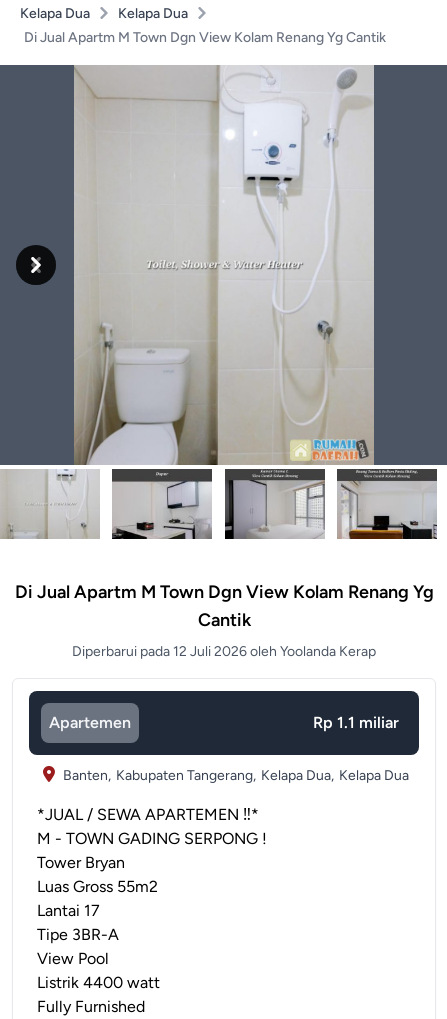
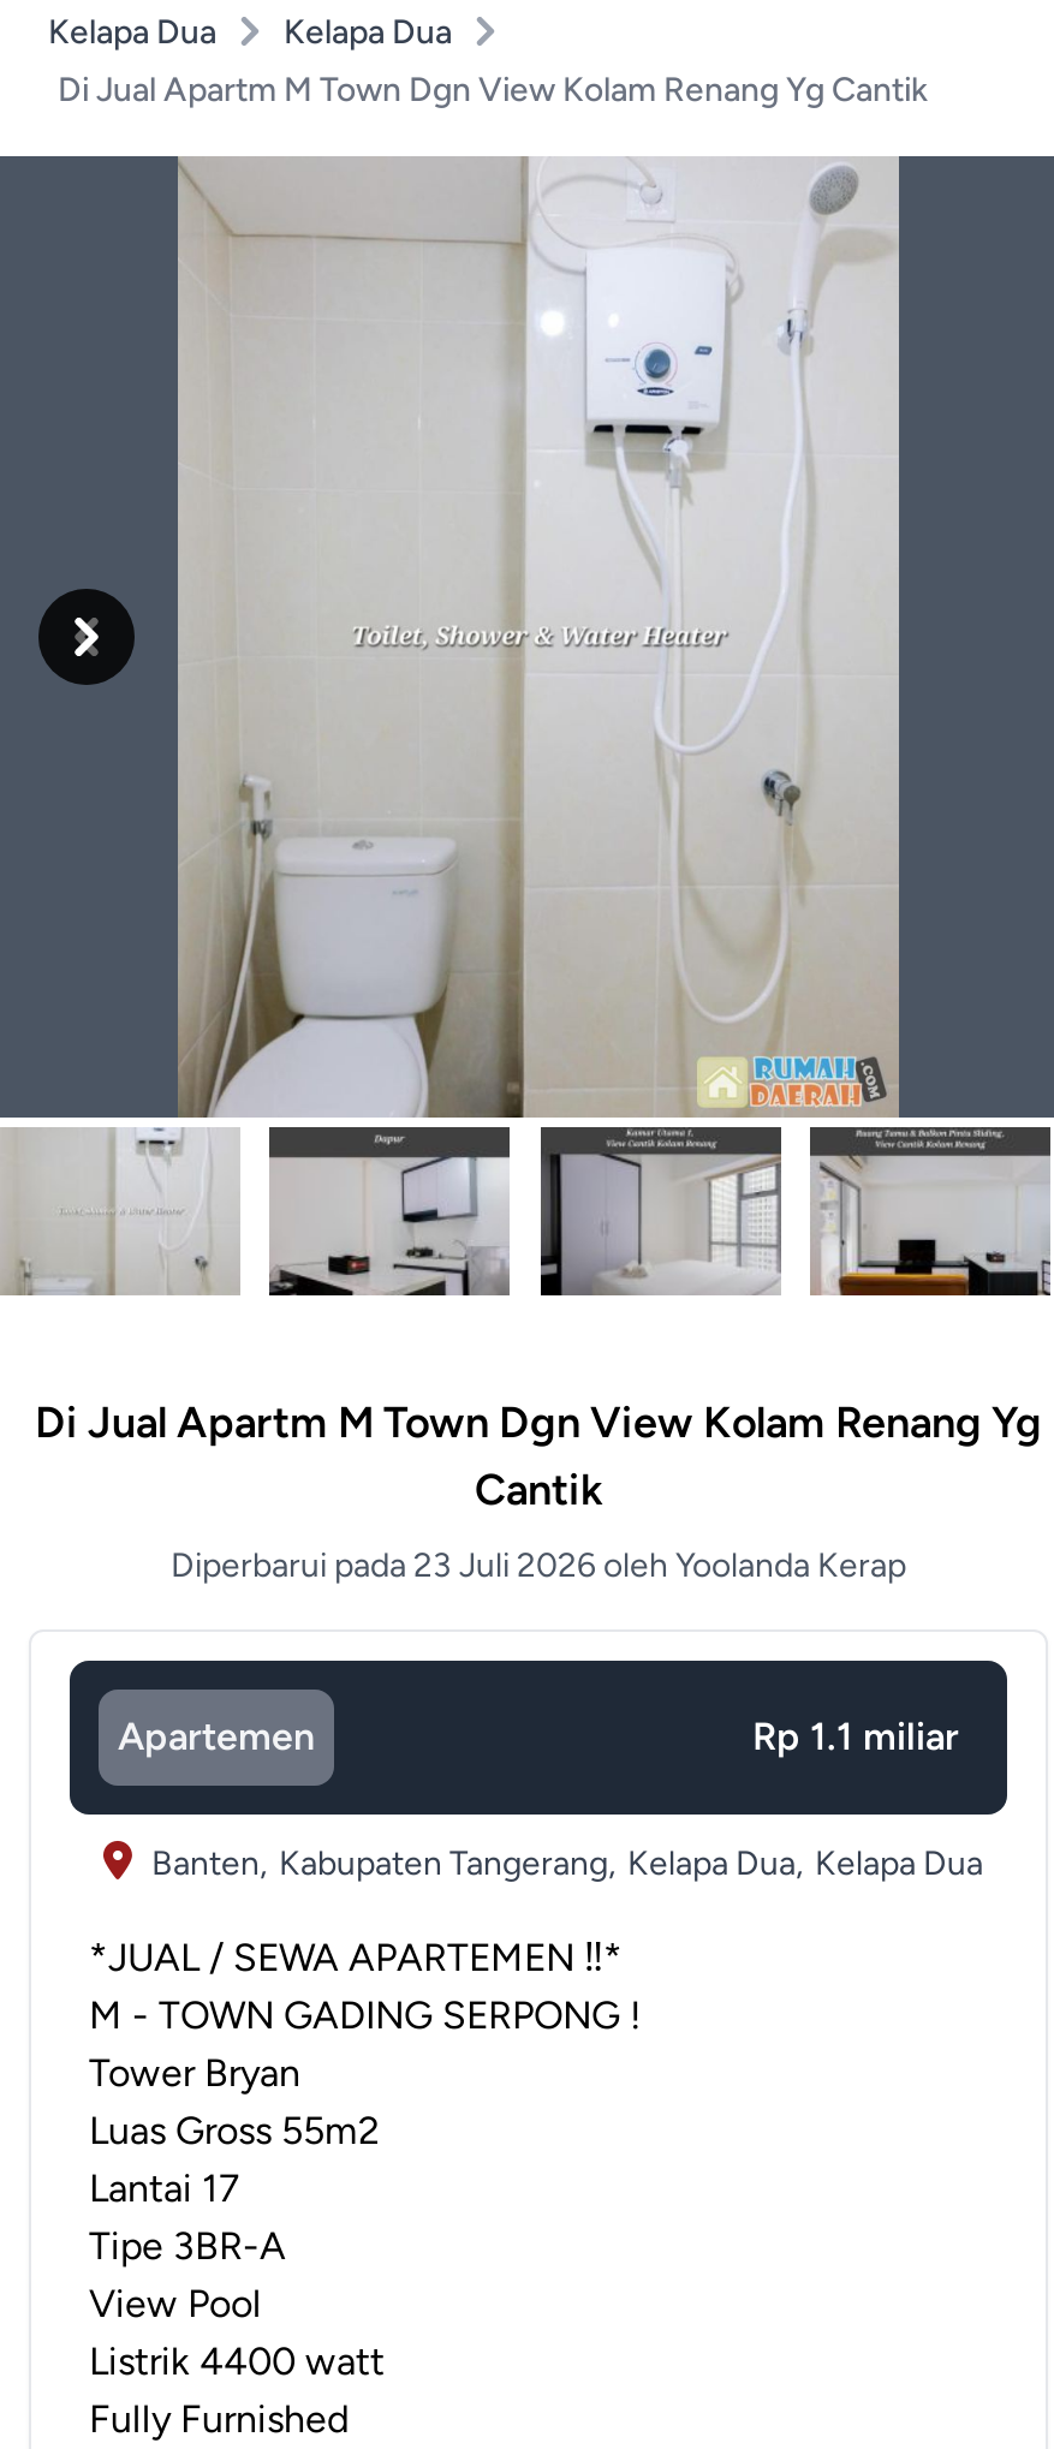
- Diperbarui pada 12 Juli 2026 oleh Yoolanda Kerap
+ Diperbarui pada 23 Juli 2026 oleh Yoolanda Kerap
